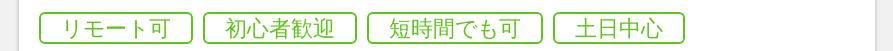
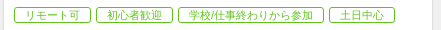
- 短時間でも可
+ 学校/仕事終わりから参加
